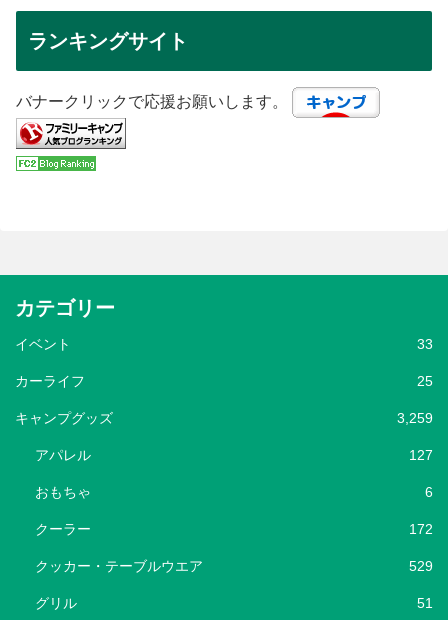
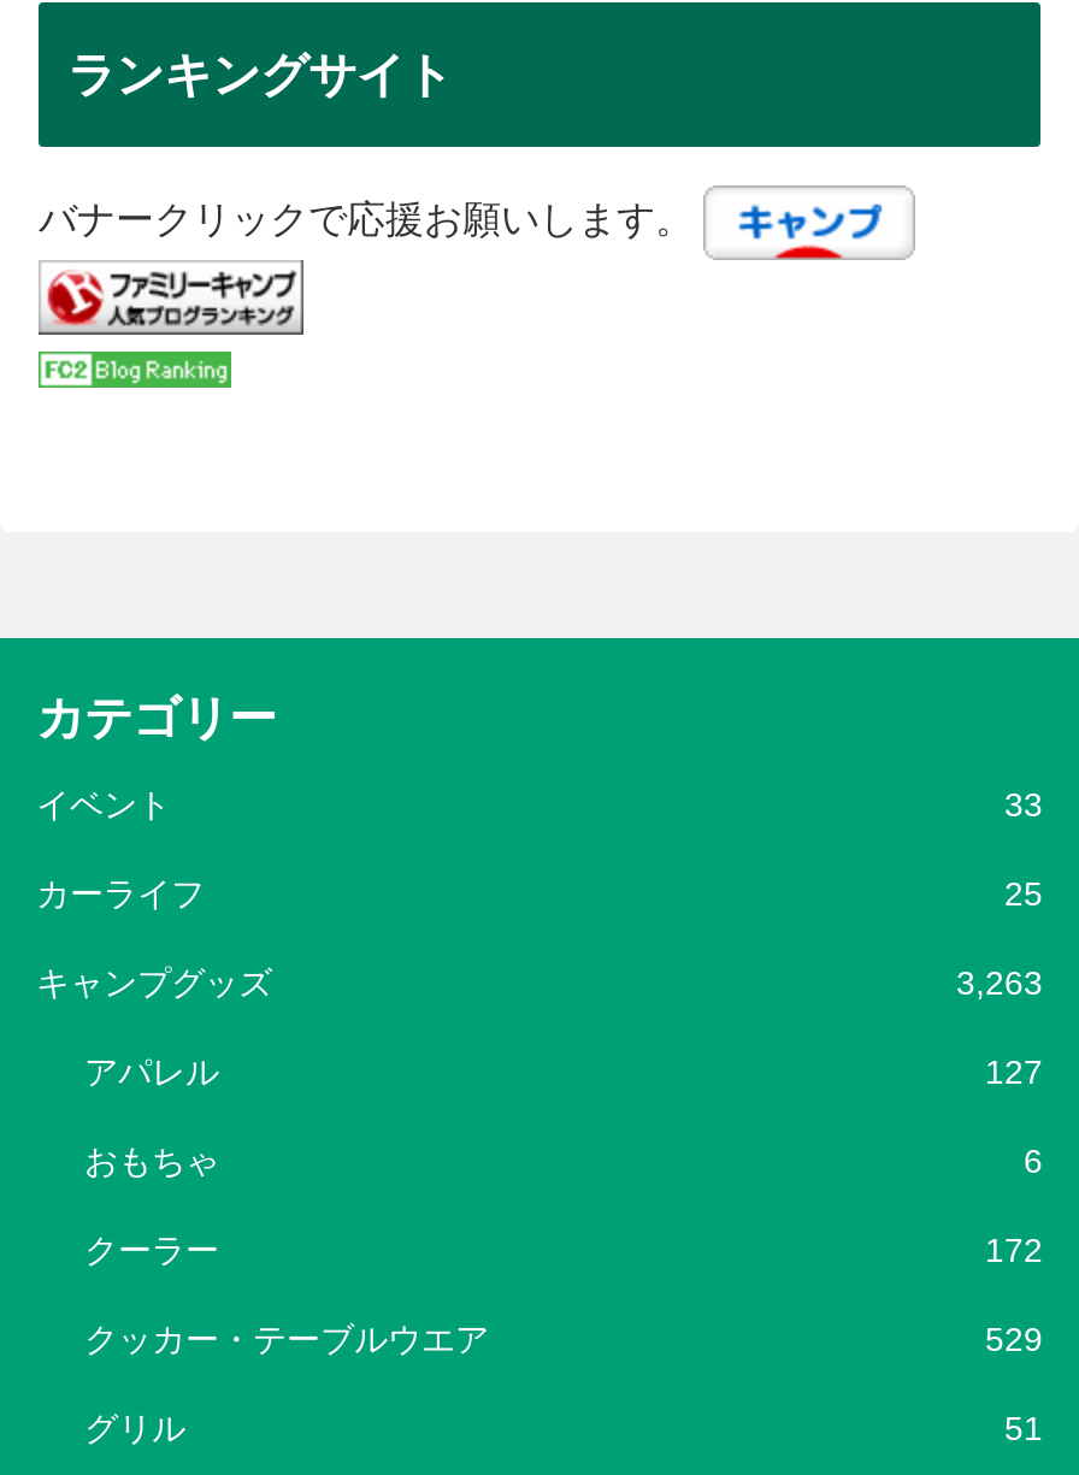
- 3,259
+ 3,263
